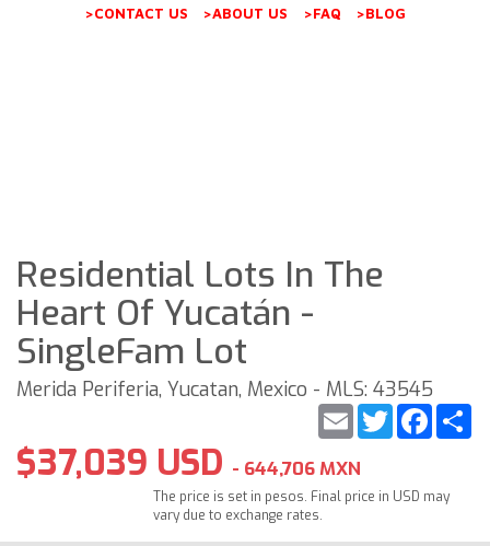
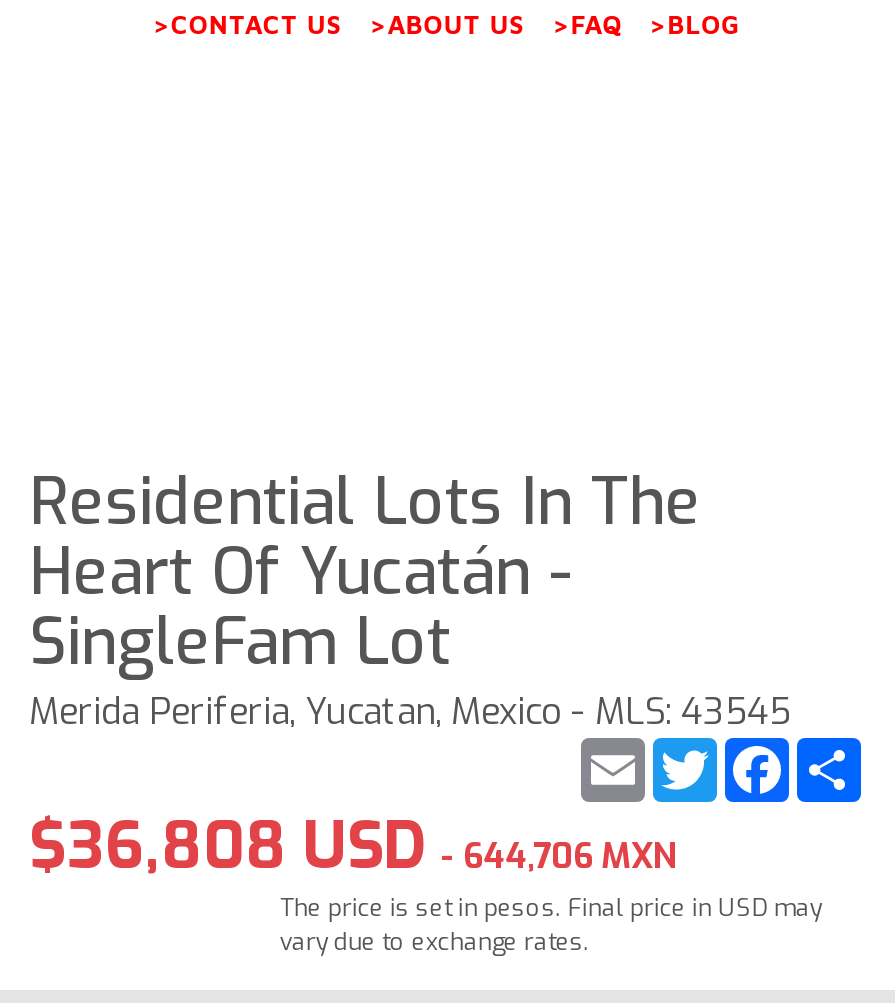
- $37,039 USD - 644,706 MXN
+ $36,808 USD - 644,706 MXN
